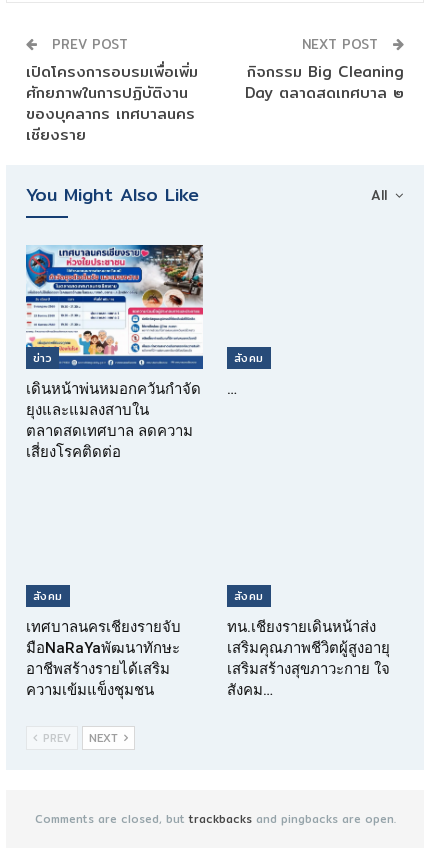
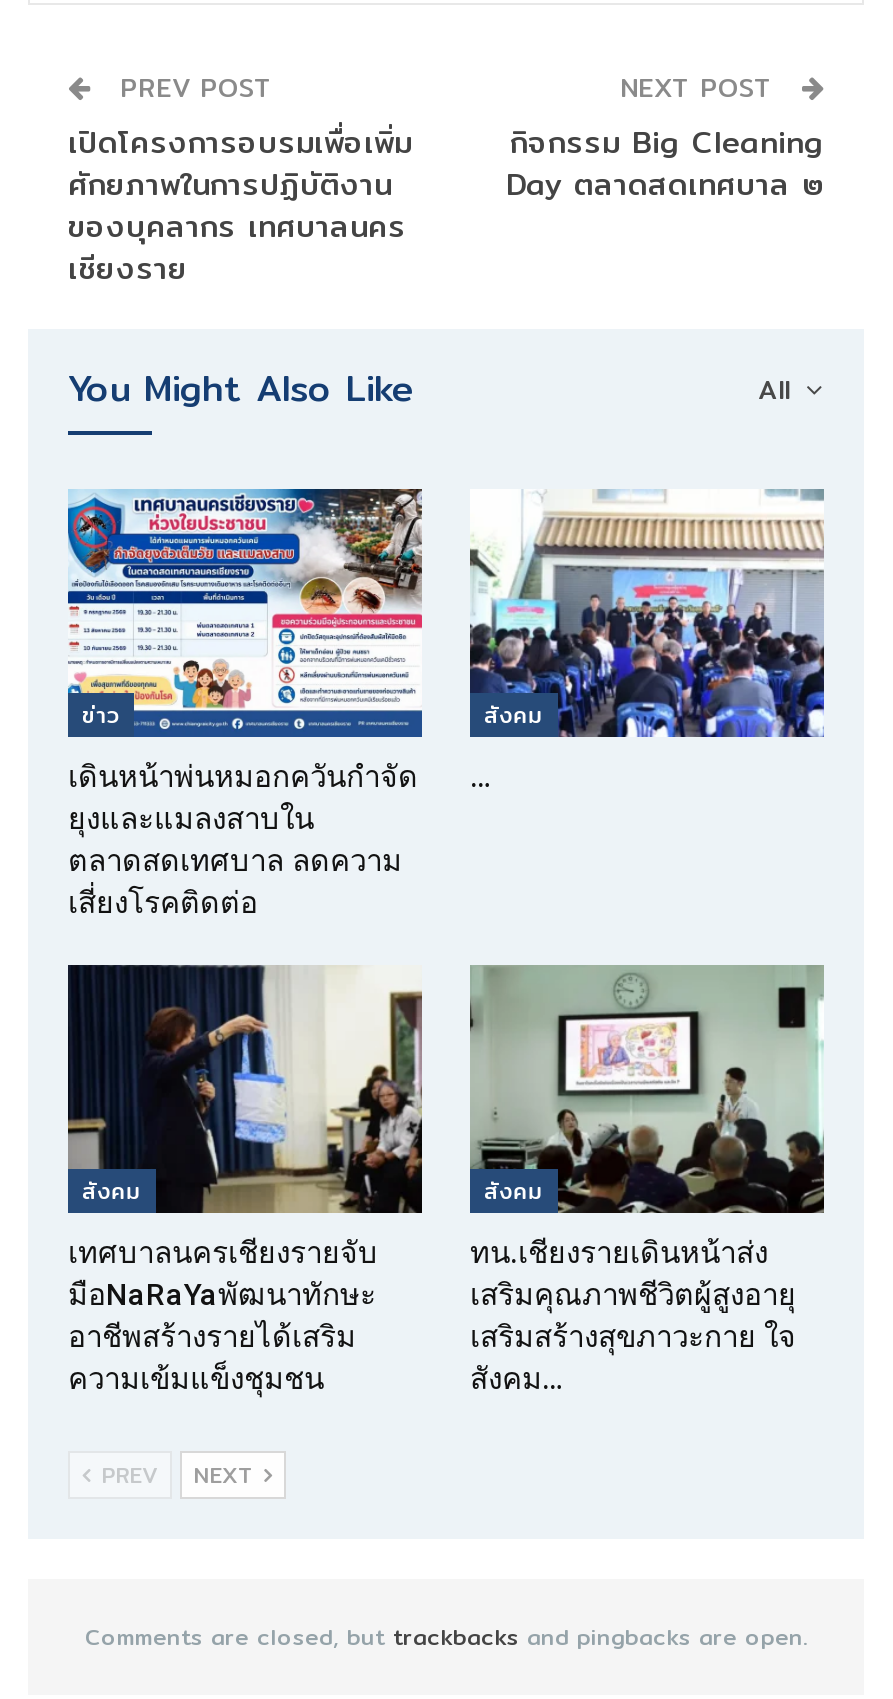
+ [image]

+ [image]

+ [image]
